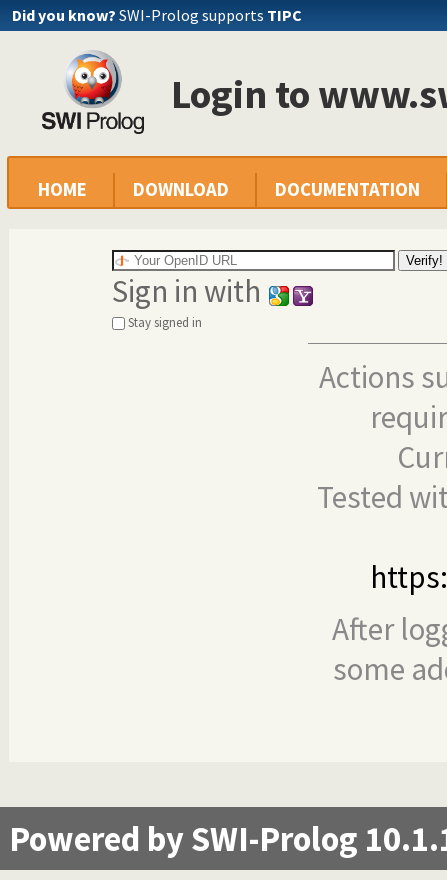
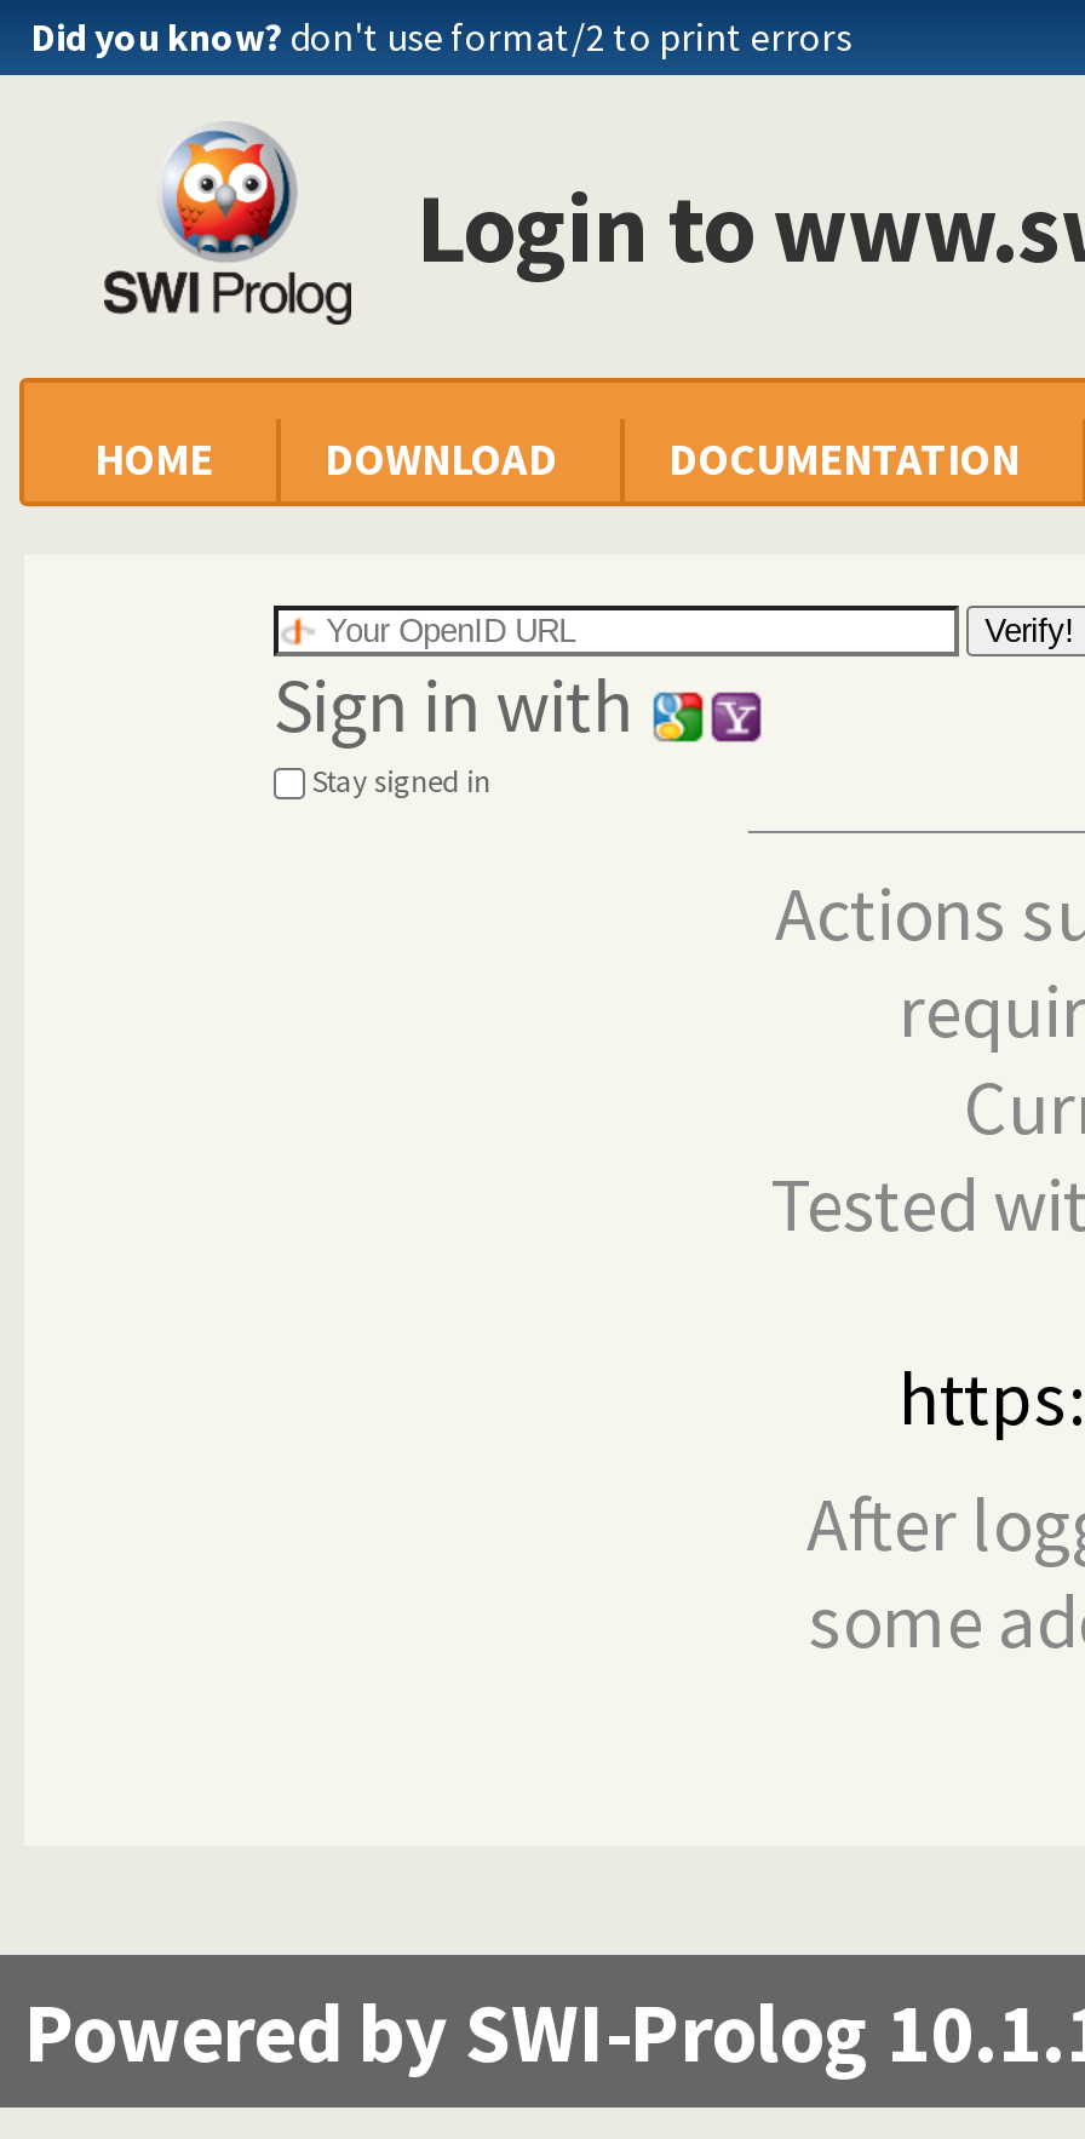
- Did you know? SWI-Prolog supports TIPC
+ Did you know? don't use format/2 to print errors
